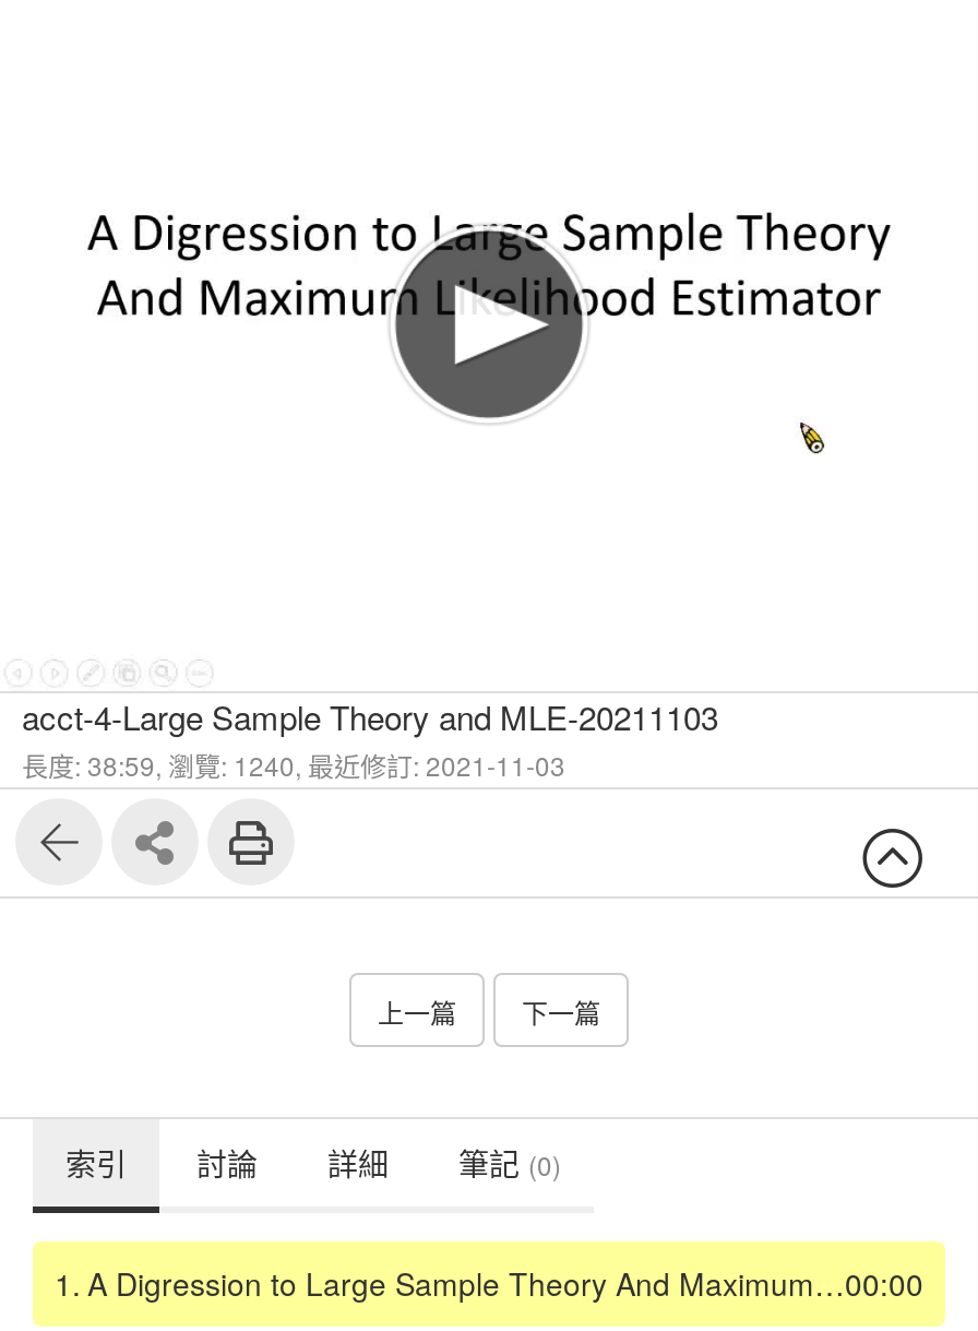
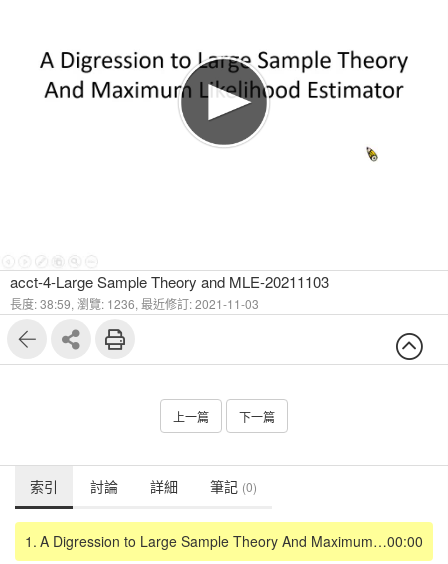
- 長度: 38:59,瀏覽: 1240,最近修訂: 2021-11-03
+ 長度: 38:59,瀏覽: 1236,最近修訂: 2021-11-03
